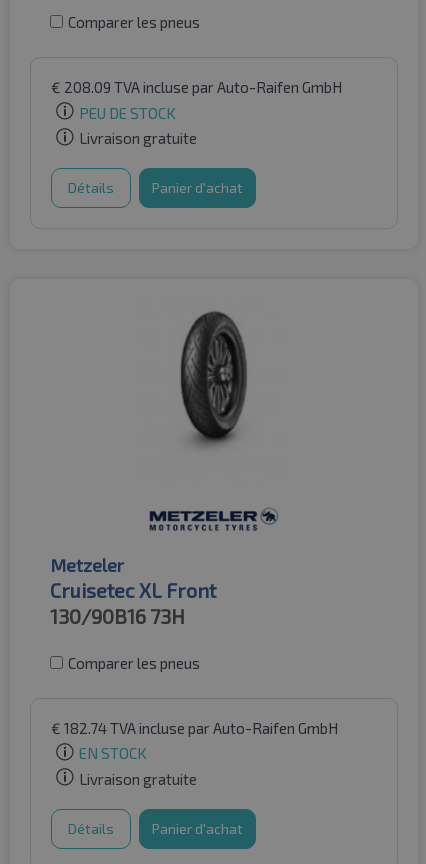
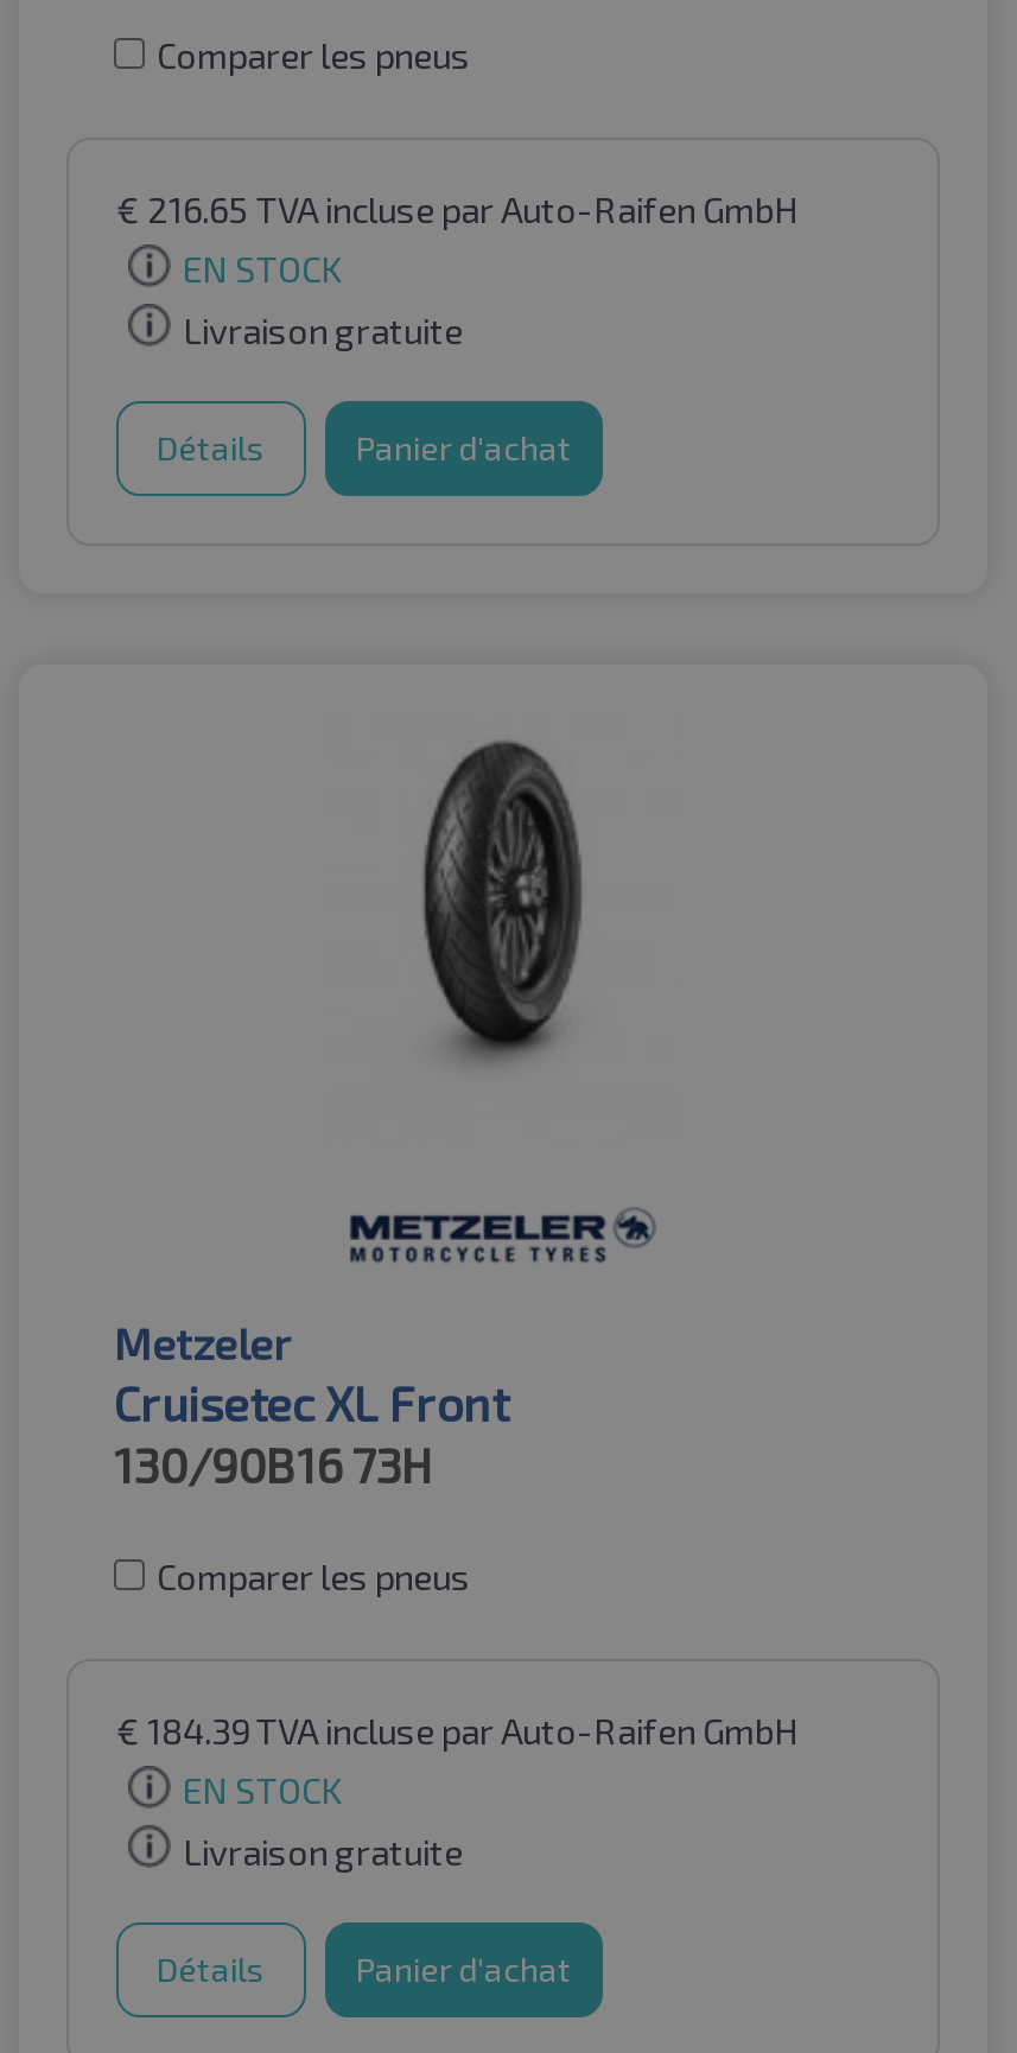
- € 208.09 TVA incluse par Auto-Raifen GmbH
- PEU DE STOCK
+ € 216.65 TVA incluse par Auto-Raifen GmbH
+ EN STOCK

- € 182.74 TVA incluse par Auto-Raifen GmbH
+ € 184.39 TVA incluse par Auto-Raifen GmbH
